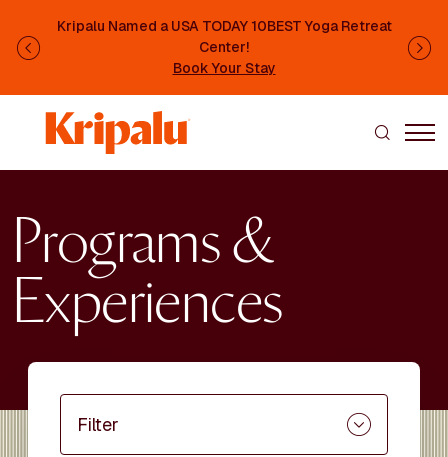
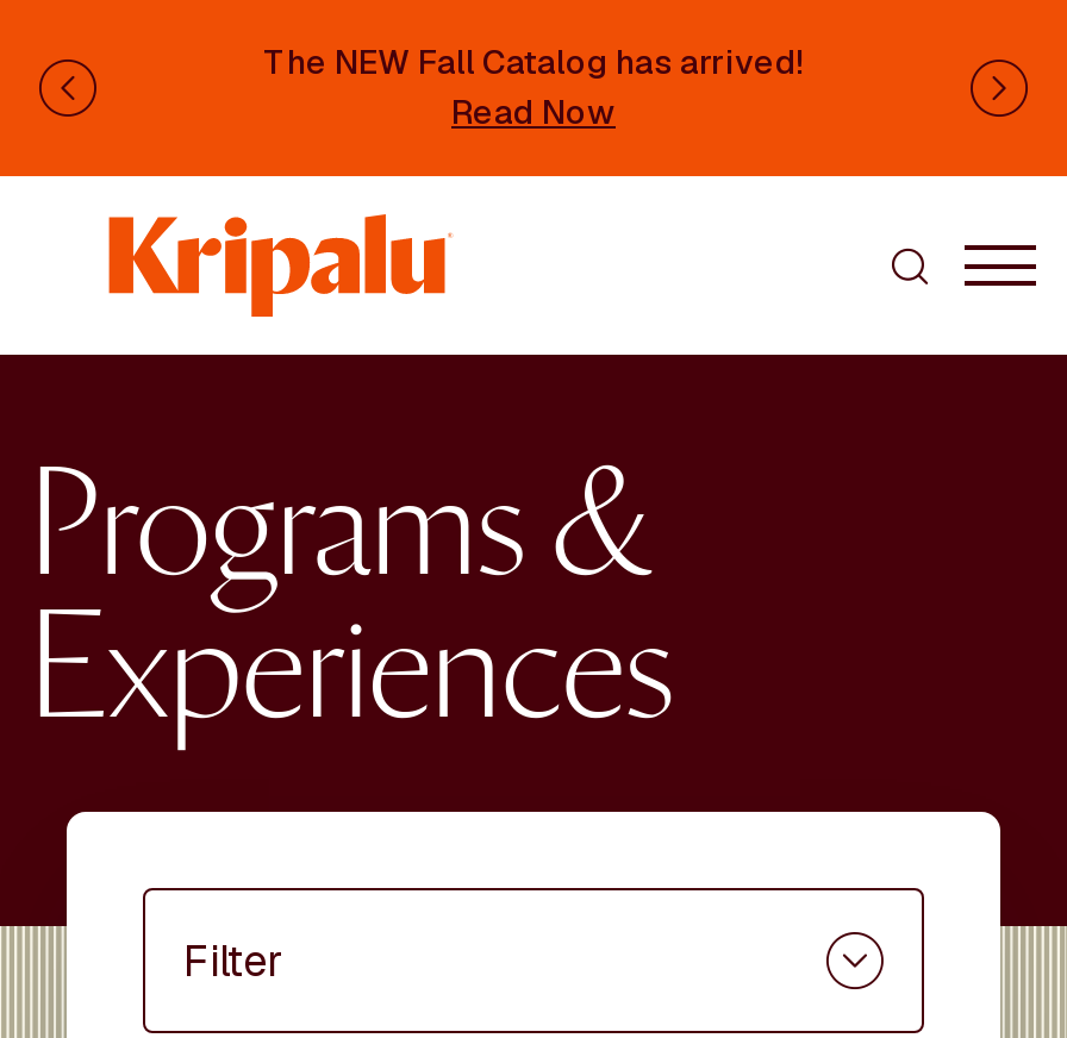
- Kripalu Named a USA TODAY 10BEST Yoga Retreat
- Center!
- Book Your Stay
+ The NEW Fall Catalog has arrived!
+ Read Now
